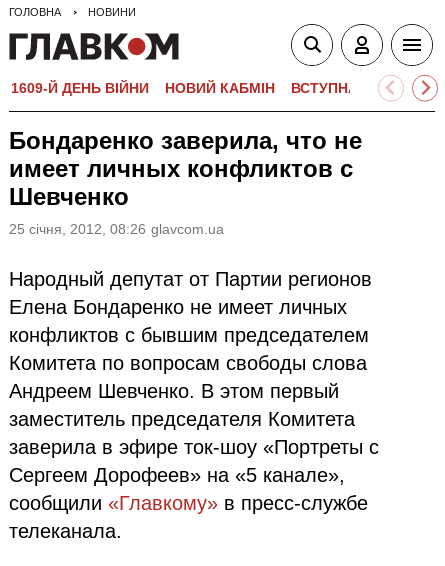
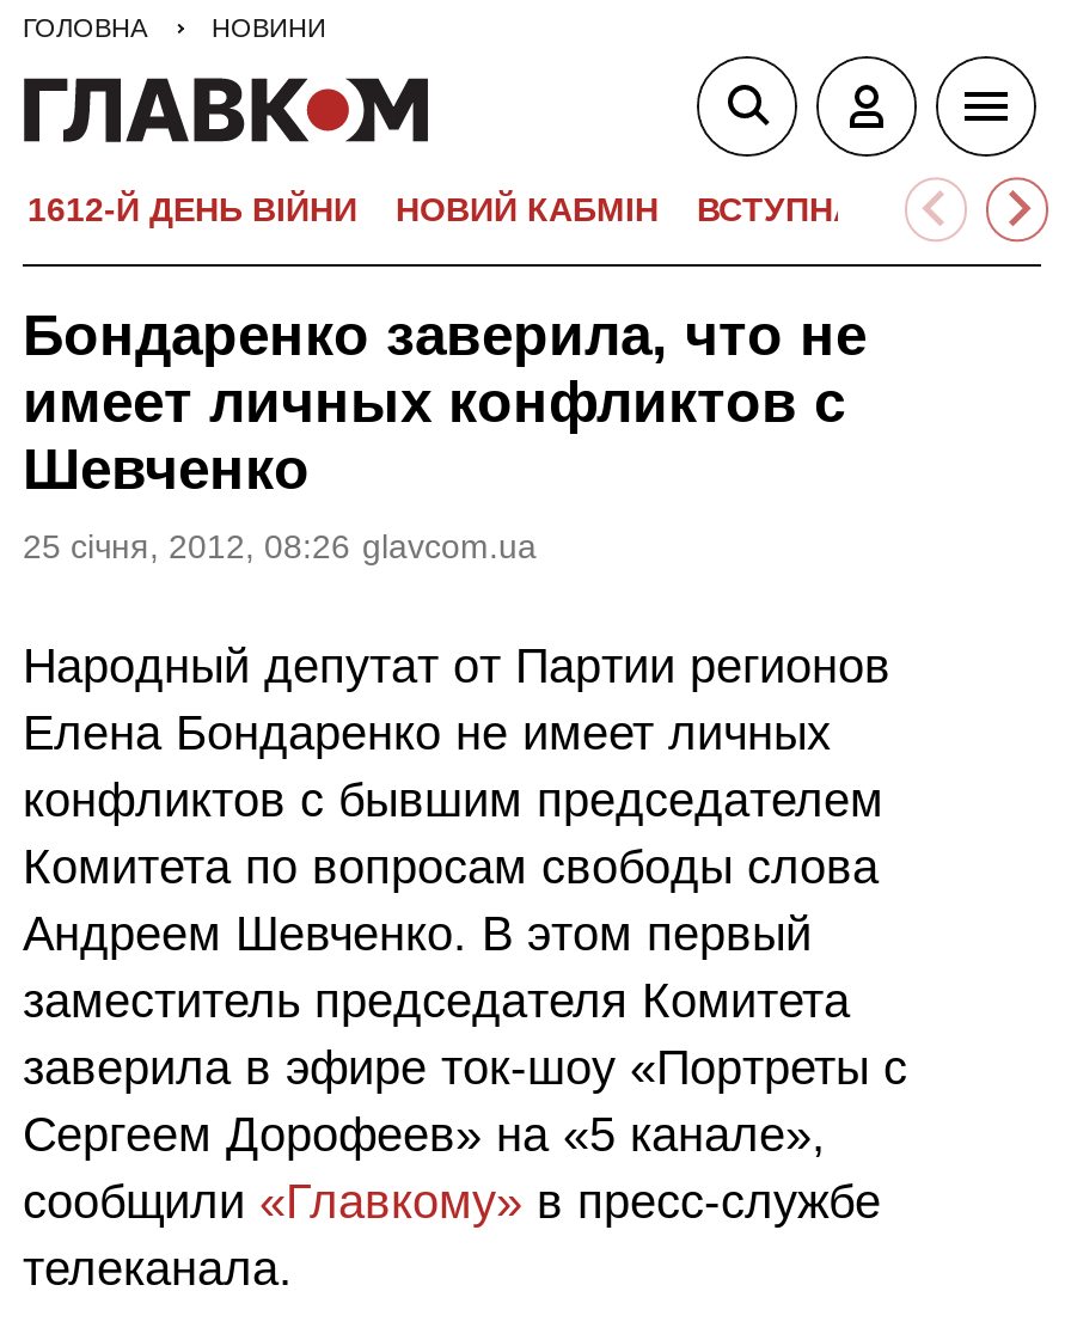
- 1609-Й ДЕНЬ ВІЙНИ
+ 1612-Й ДЕНЬ ВІЙНИ
